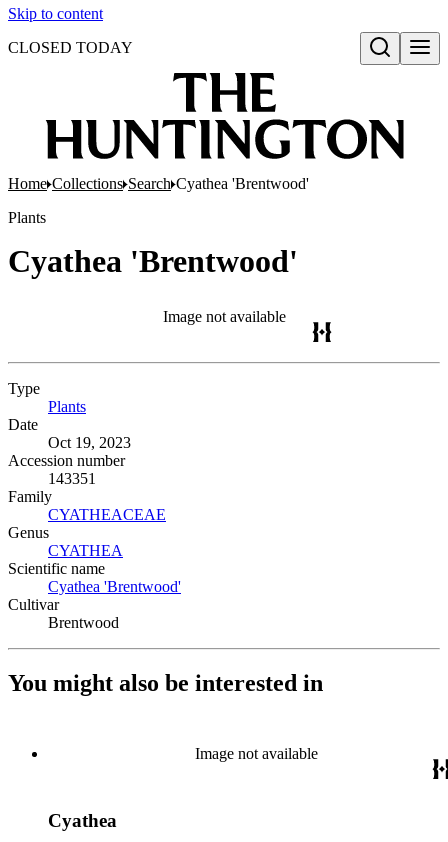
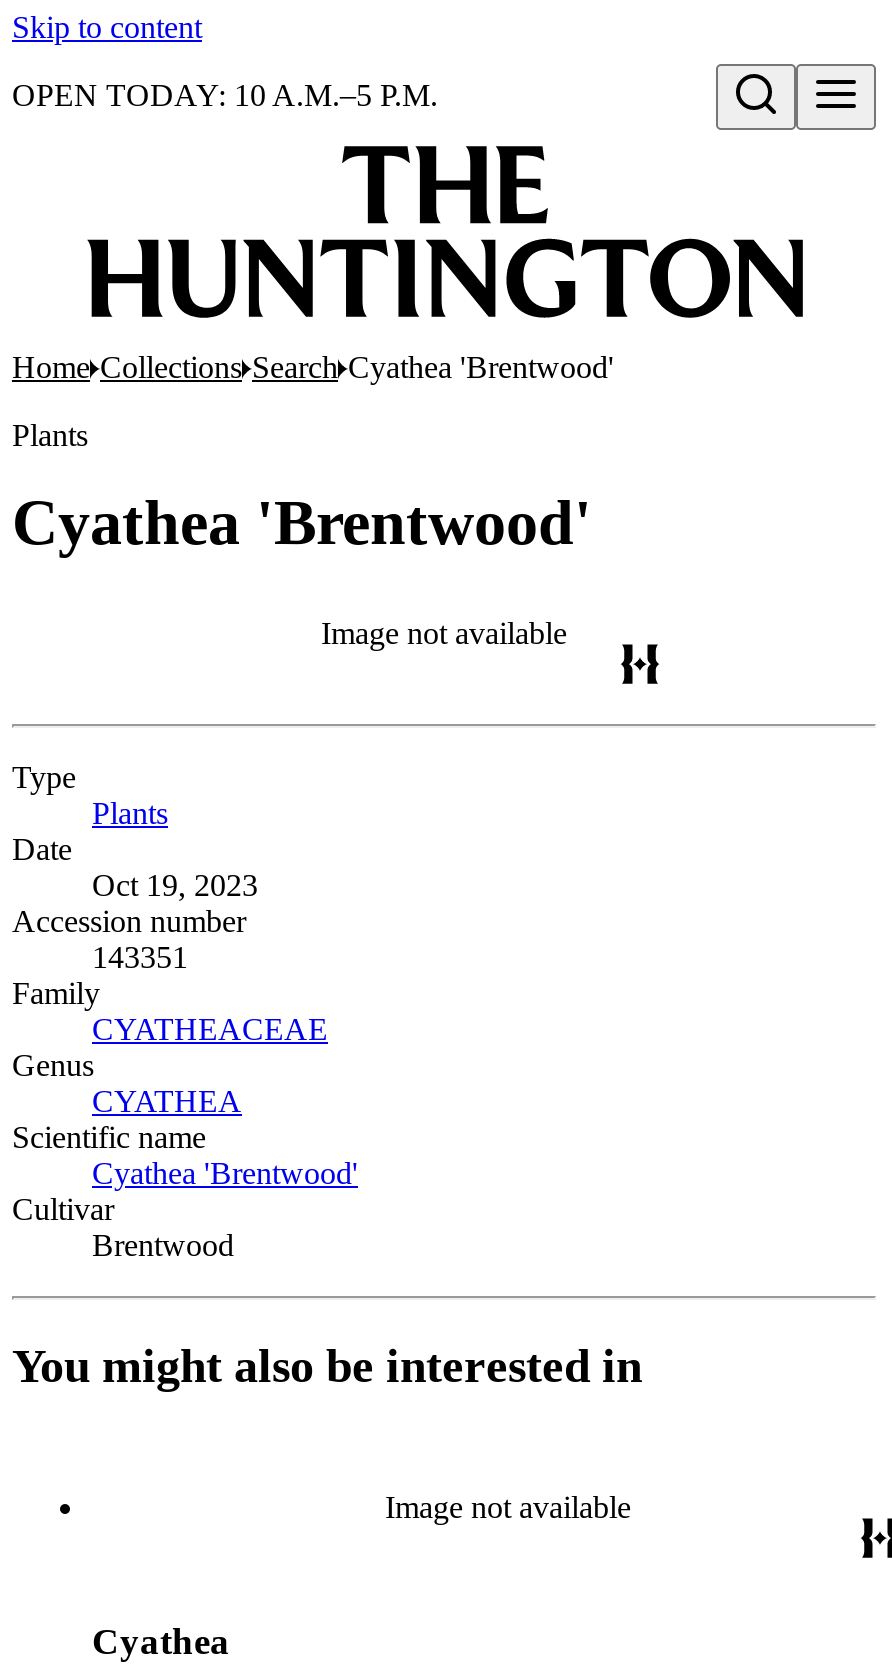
- CLOSED TODAY
+ OPEN TODAY: 10 A.M.–5 P.M.
